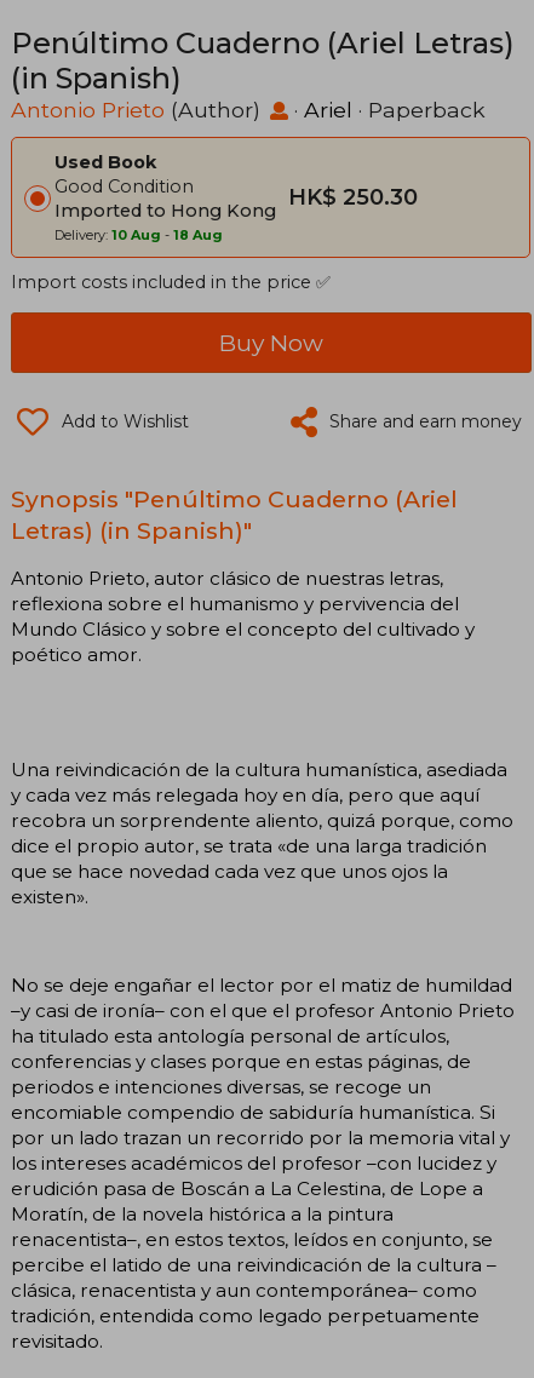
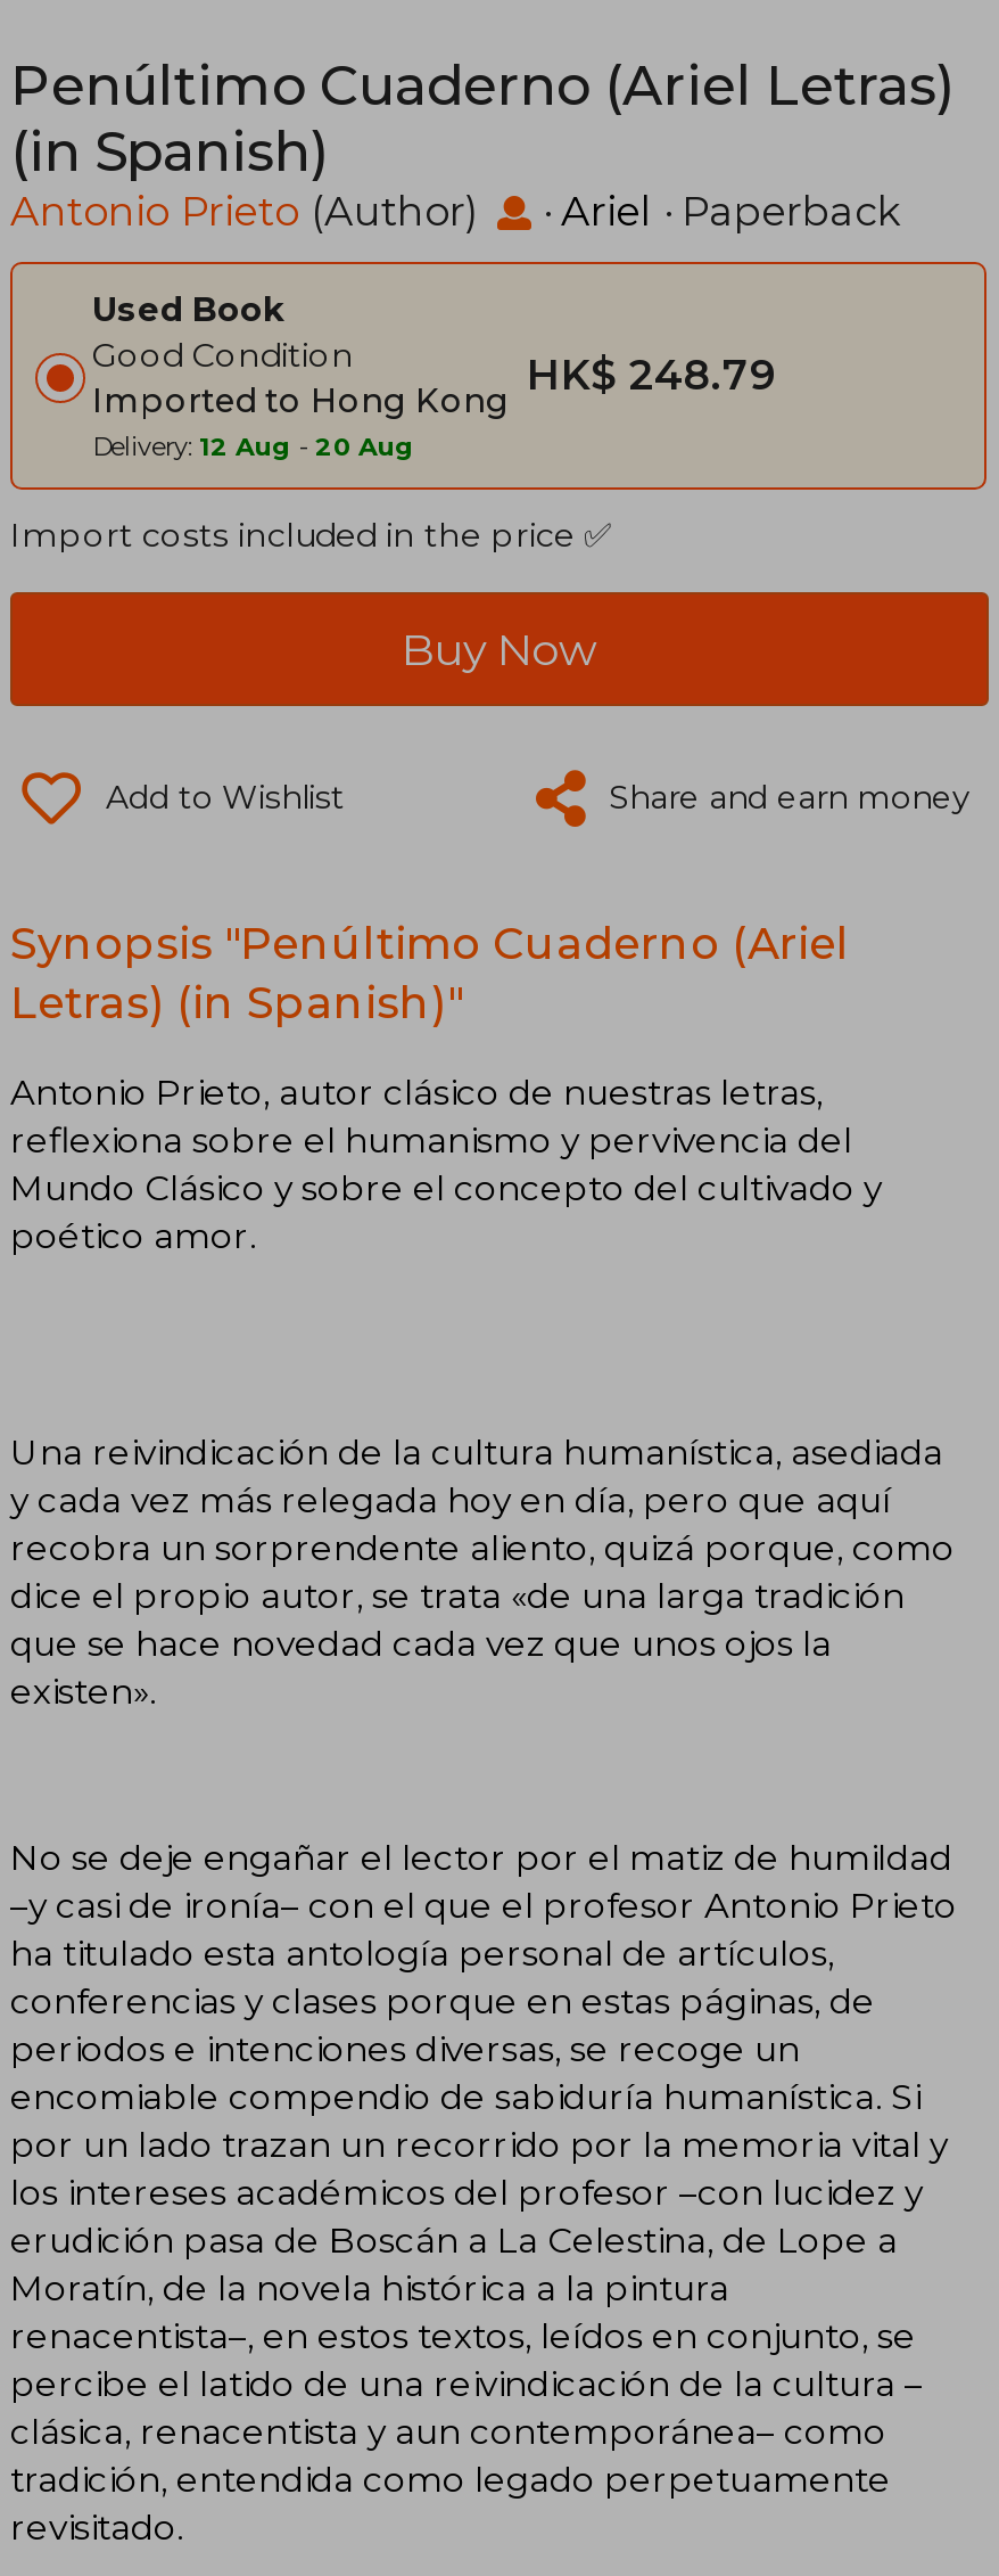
- HK$ 250.30
+ HK$ 248.79

- Delivery: 10 Aug - 18 Aug
+ Delivery: 12 Aug - 20 Aug
